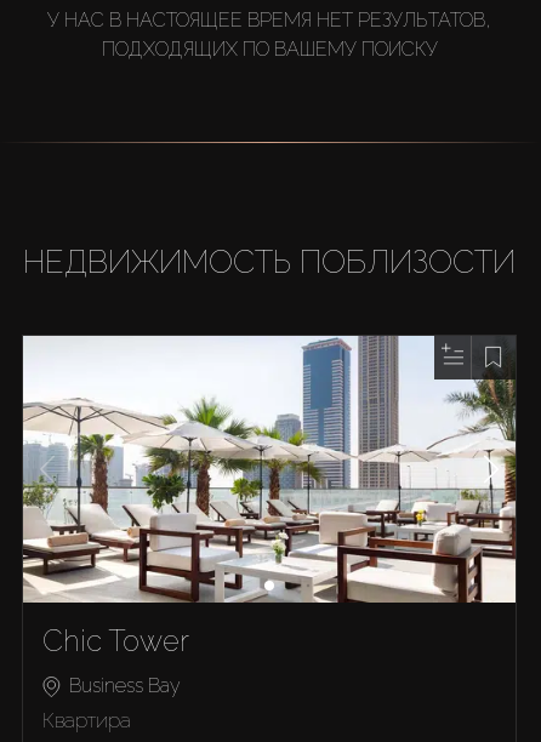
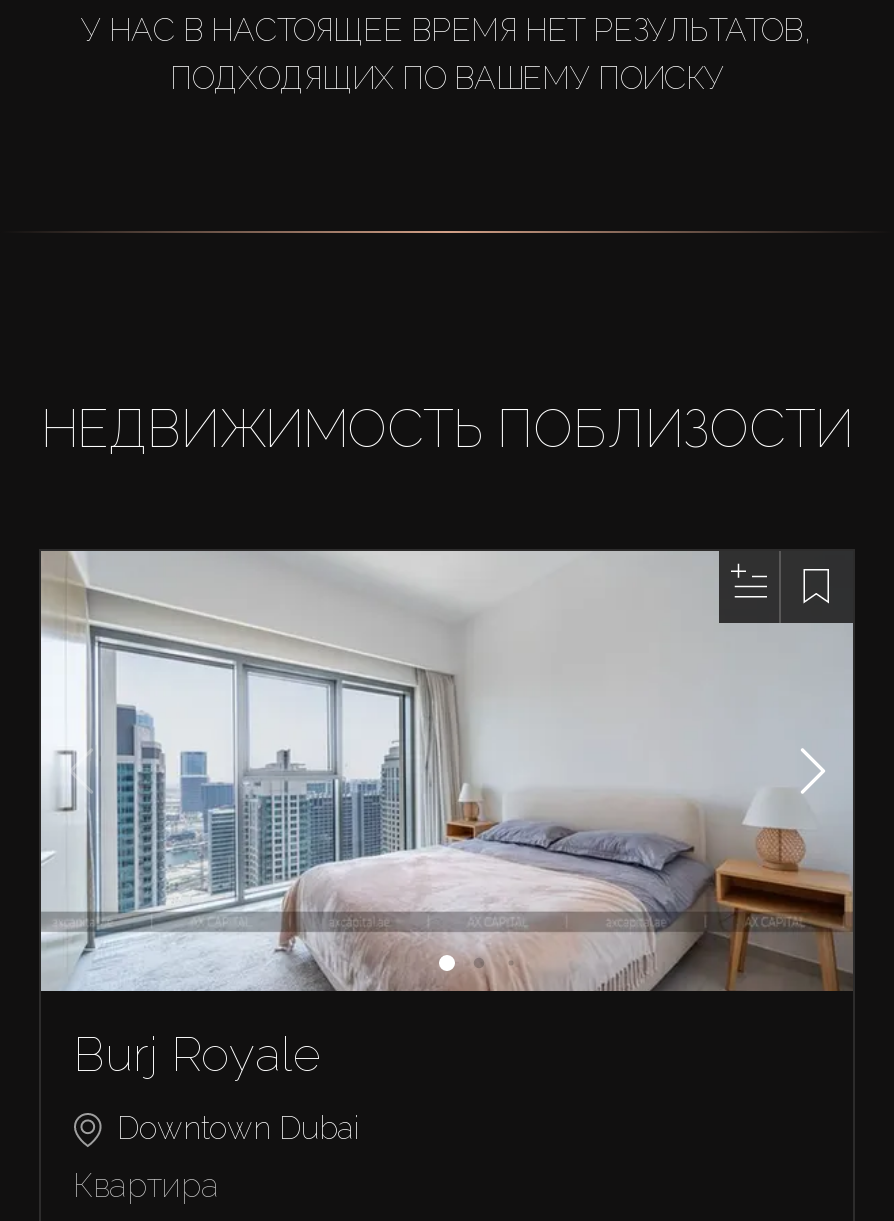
- [image]
- Chic Tower
+ [image]
+ Burj Royale

- Business Bay
+ Downtown Dubai
